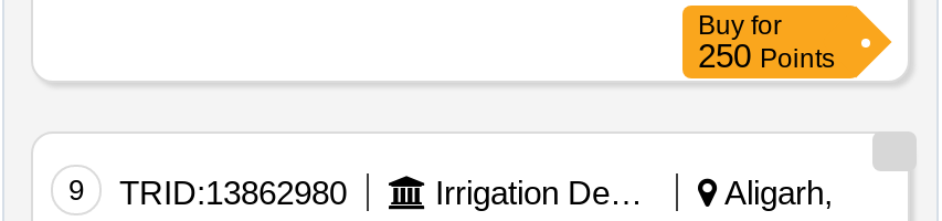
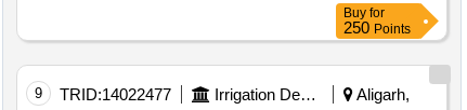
- 9 TRID:13862980
+ 9 TRID:14022477
